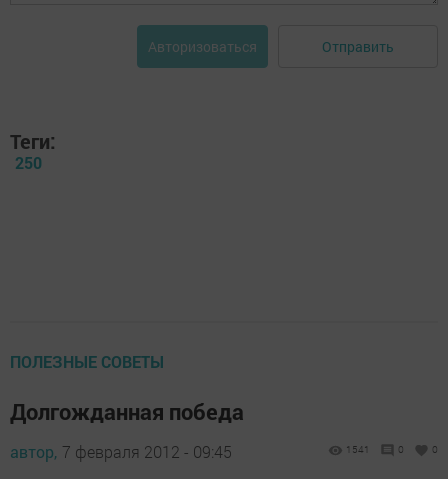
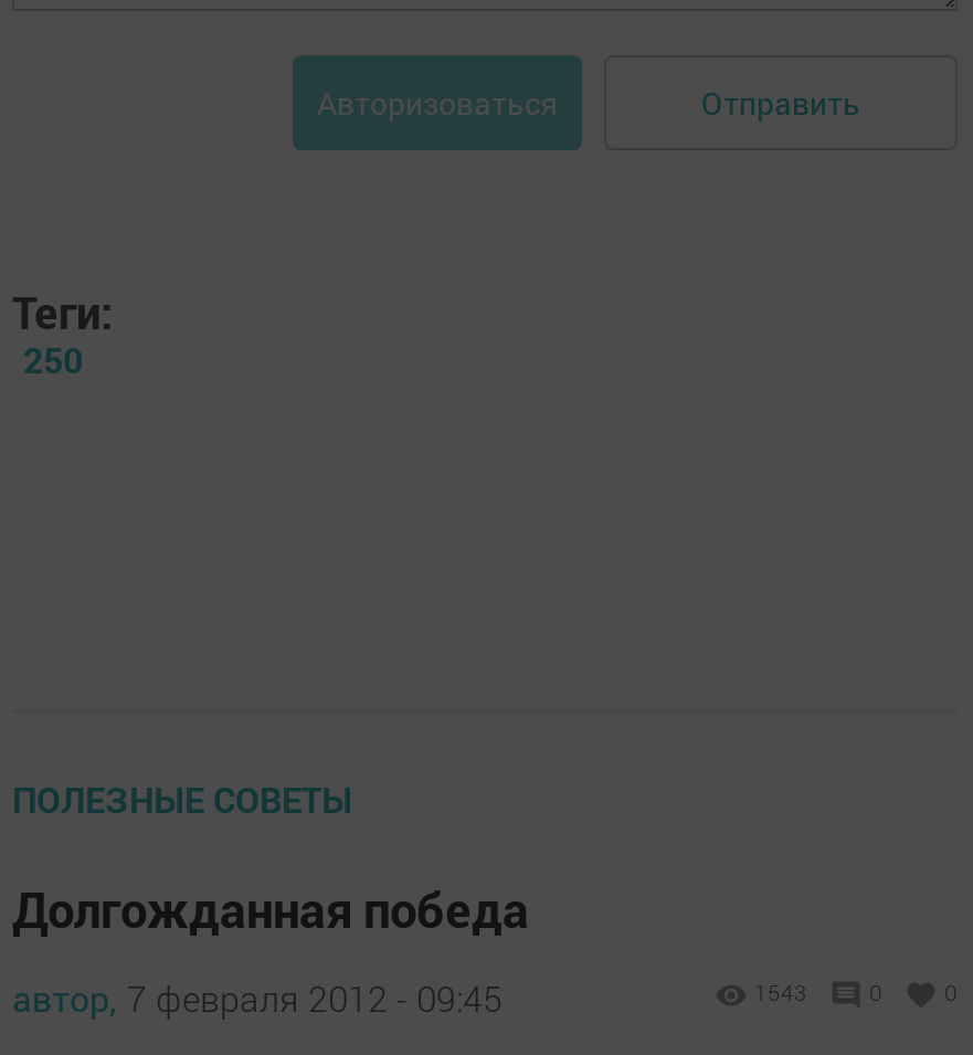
- 1541
+ 1543
